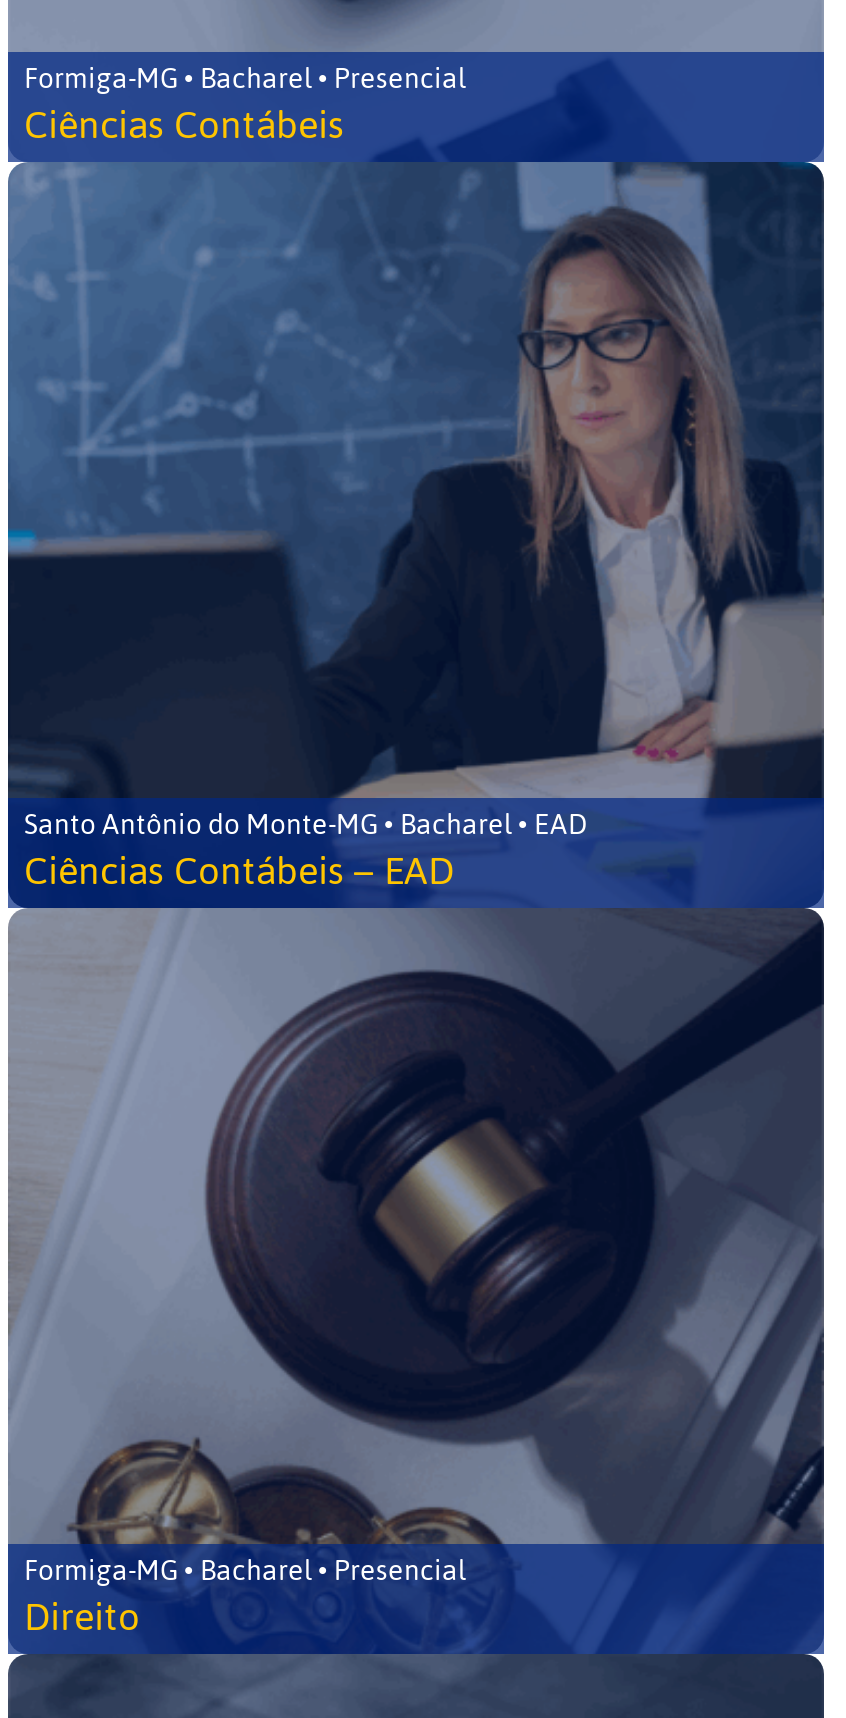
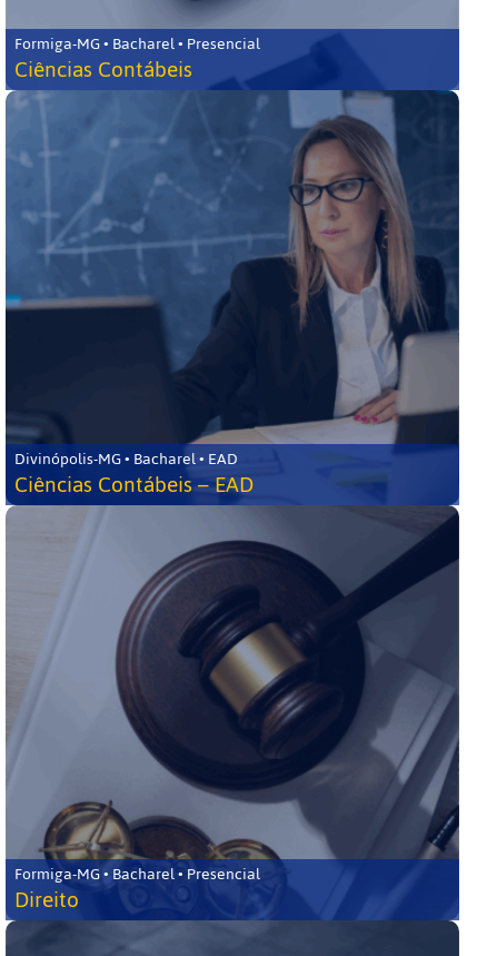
- Santo Antônio do Monte-MG • Bacharel • EAD
+ Divinópolis-MG • Bacharel • EAD
